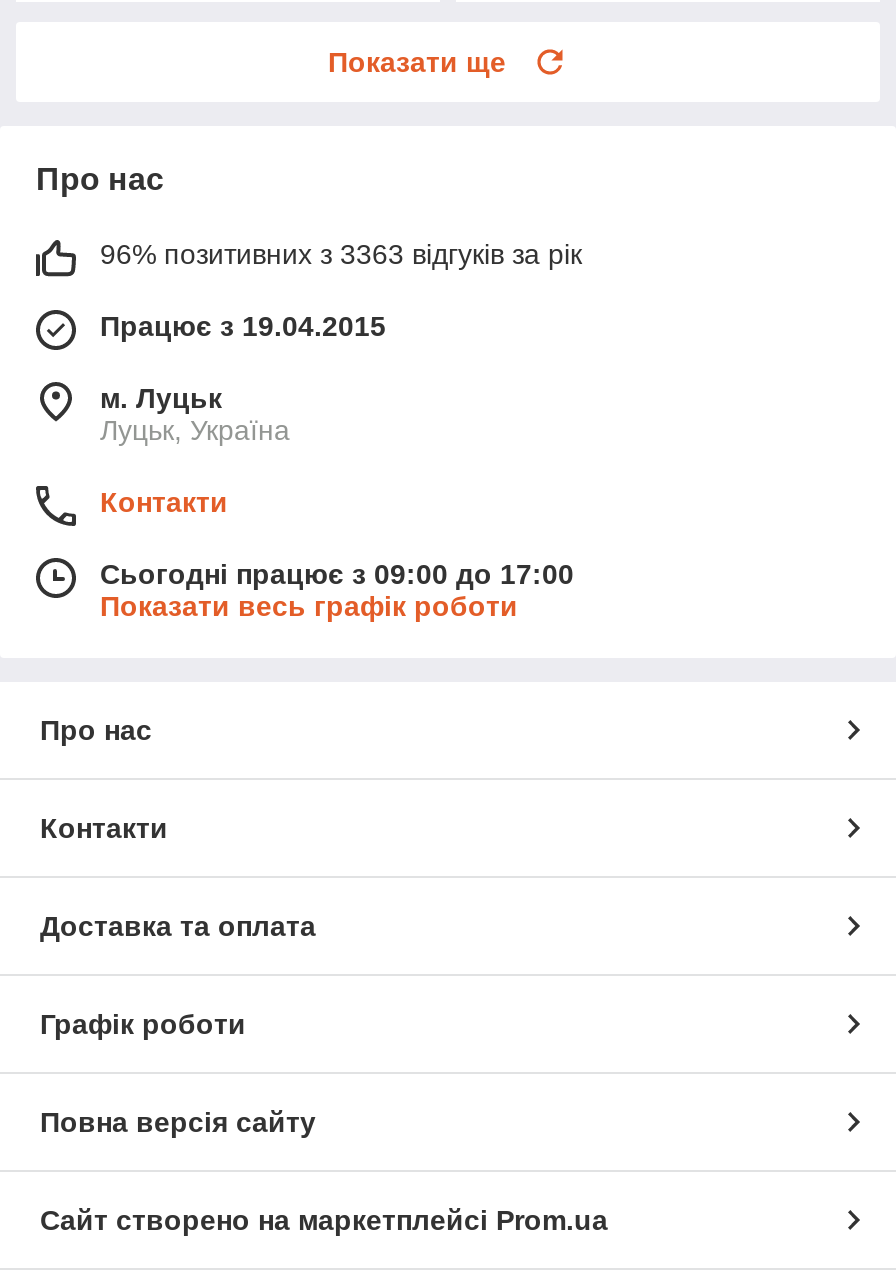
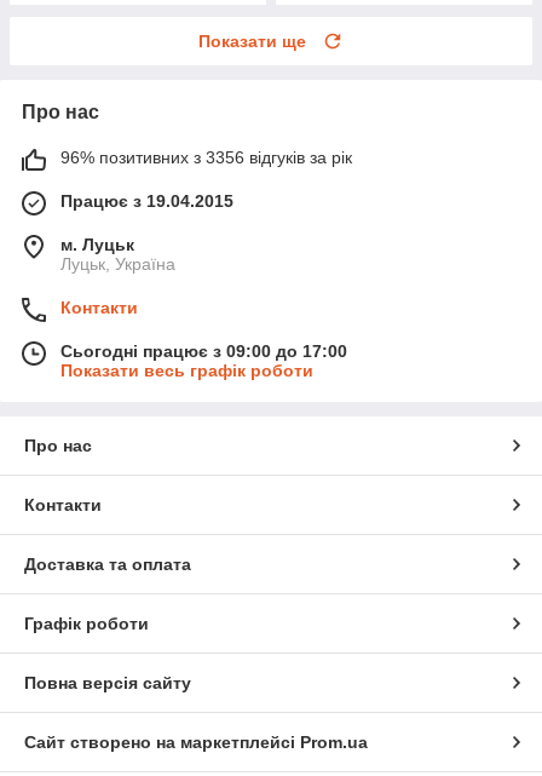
- 96% позитивних з 3363 відгуків за рік
+ 96% позитивних з 3356 відгуків за рік
